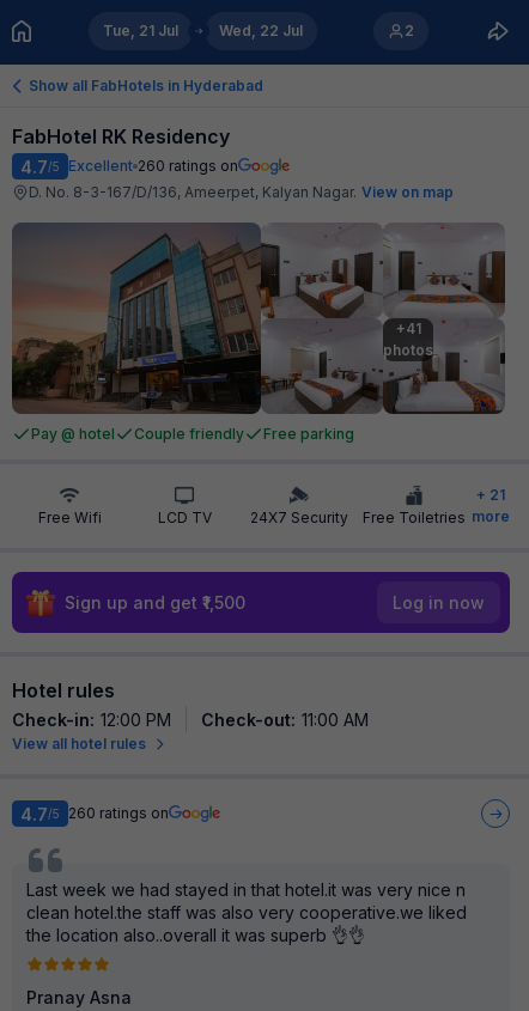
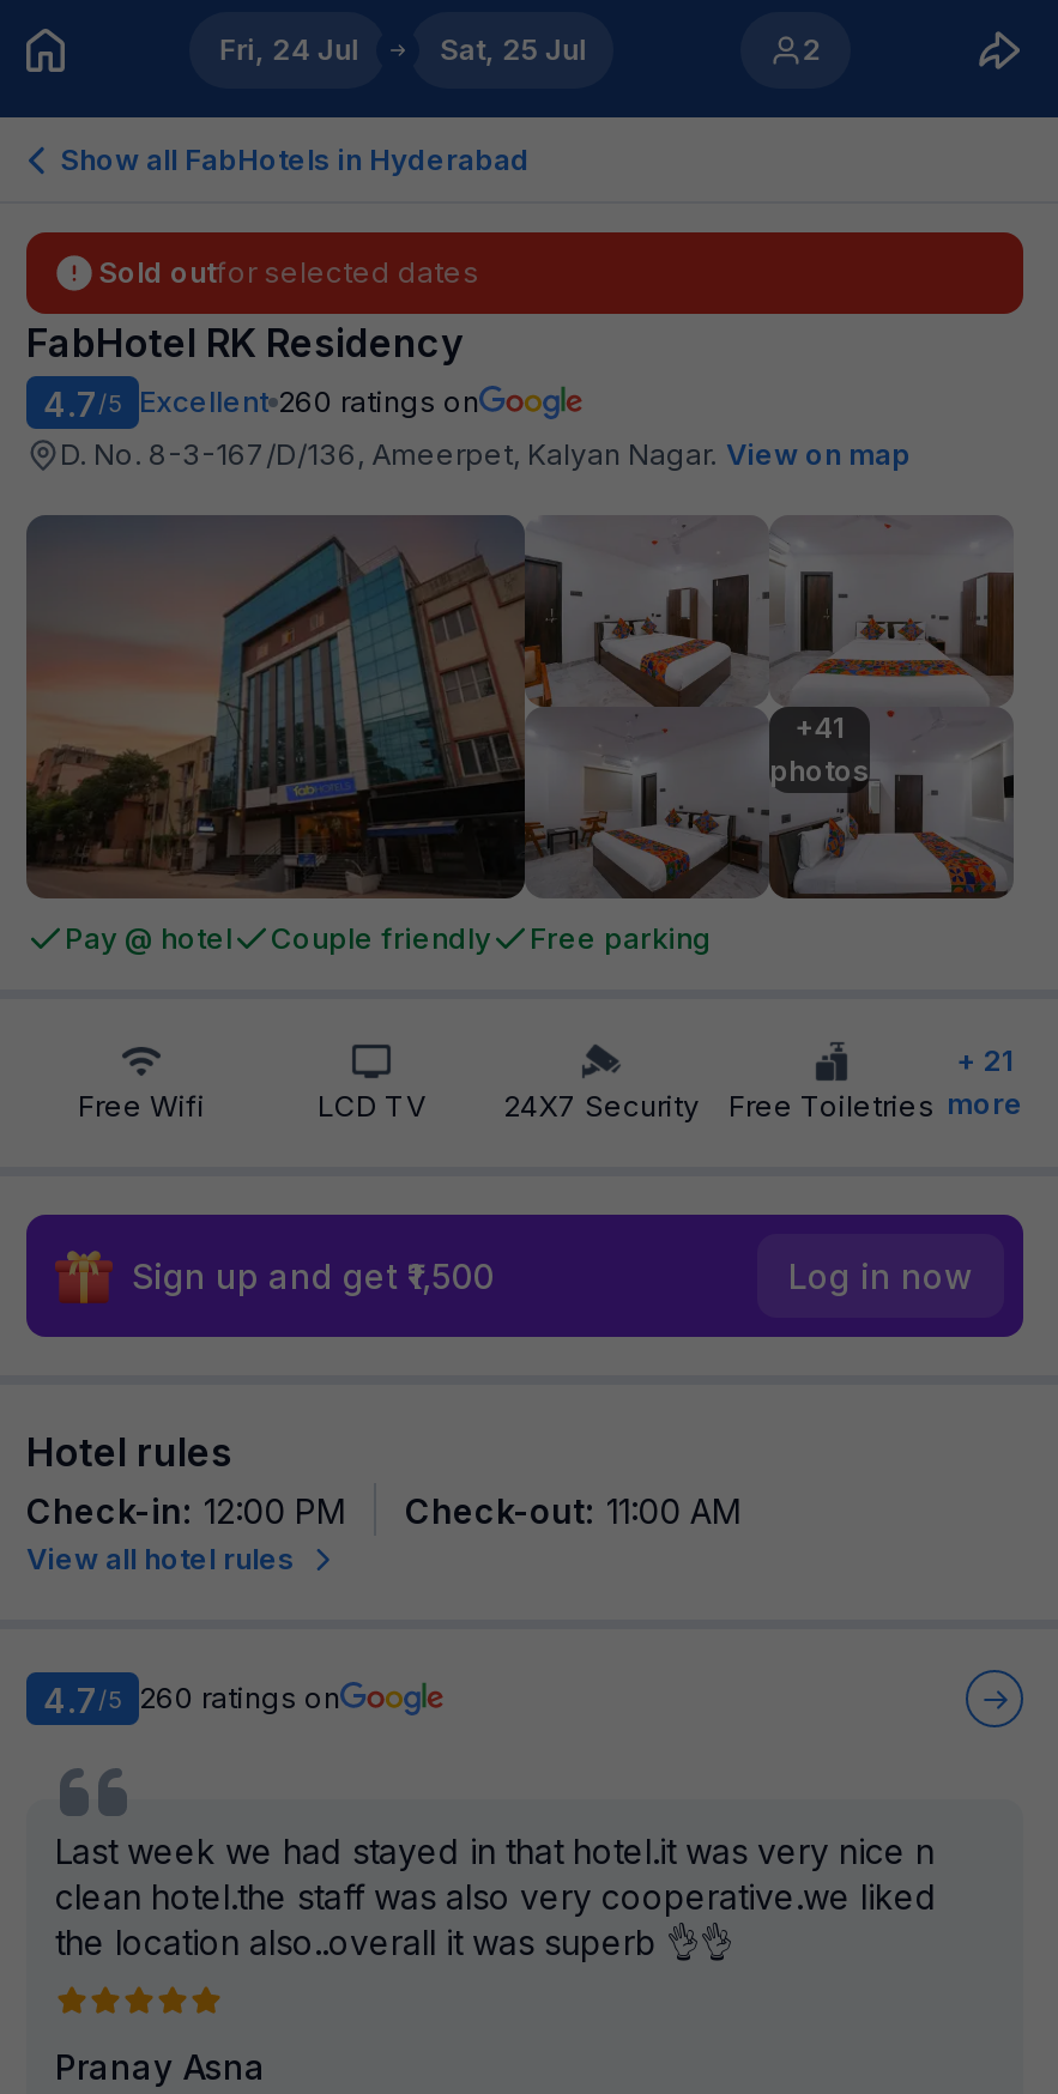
- Tue, 21 Jul
+ Fri, 24 Jul

- Wed, 22 Jul
+ Sat, 25 Jul

+ Sold outfor selected dates
